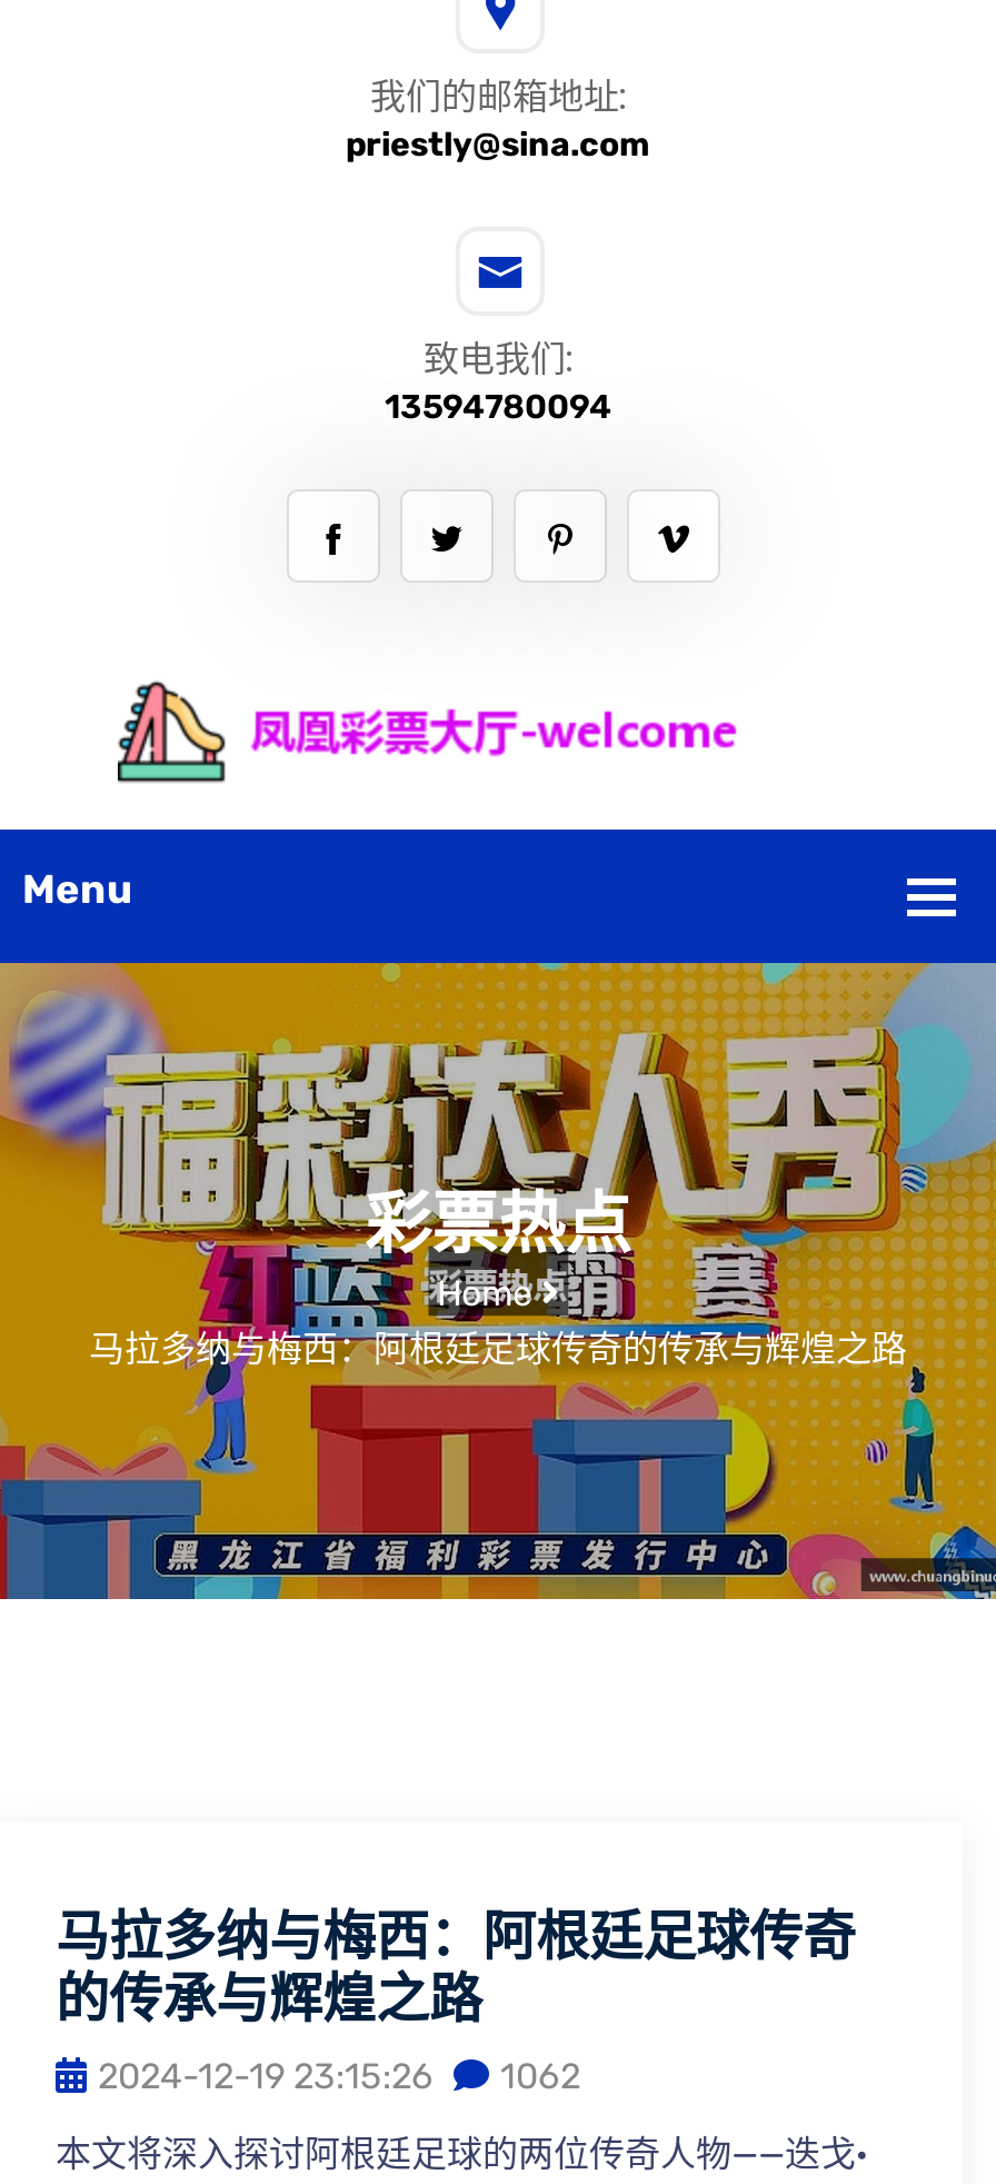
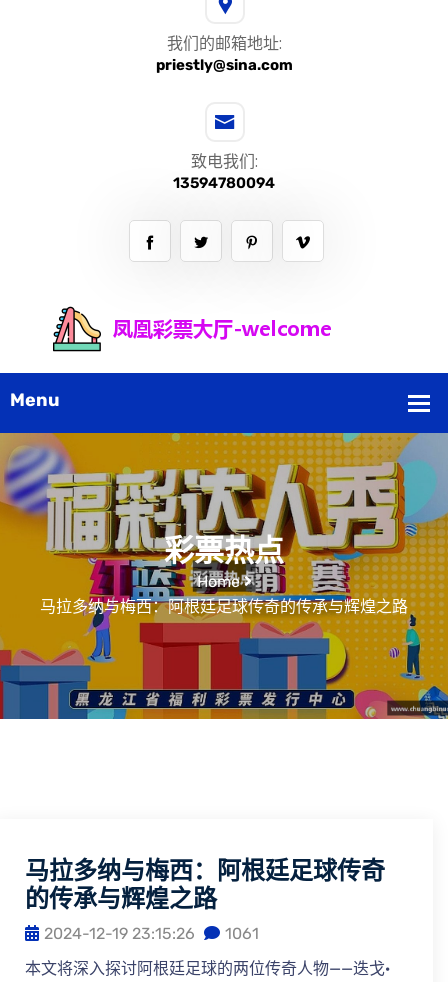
- 2024-12-19 23:15:26 1062
+ 2024-12-19 23:15:26 1061
